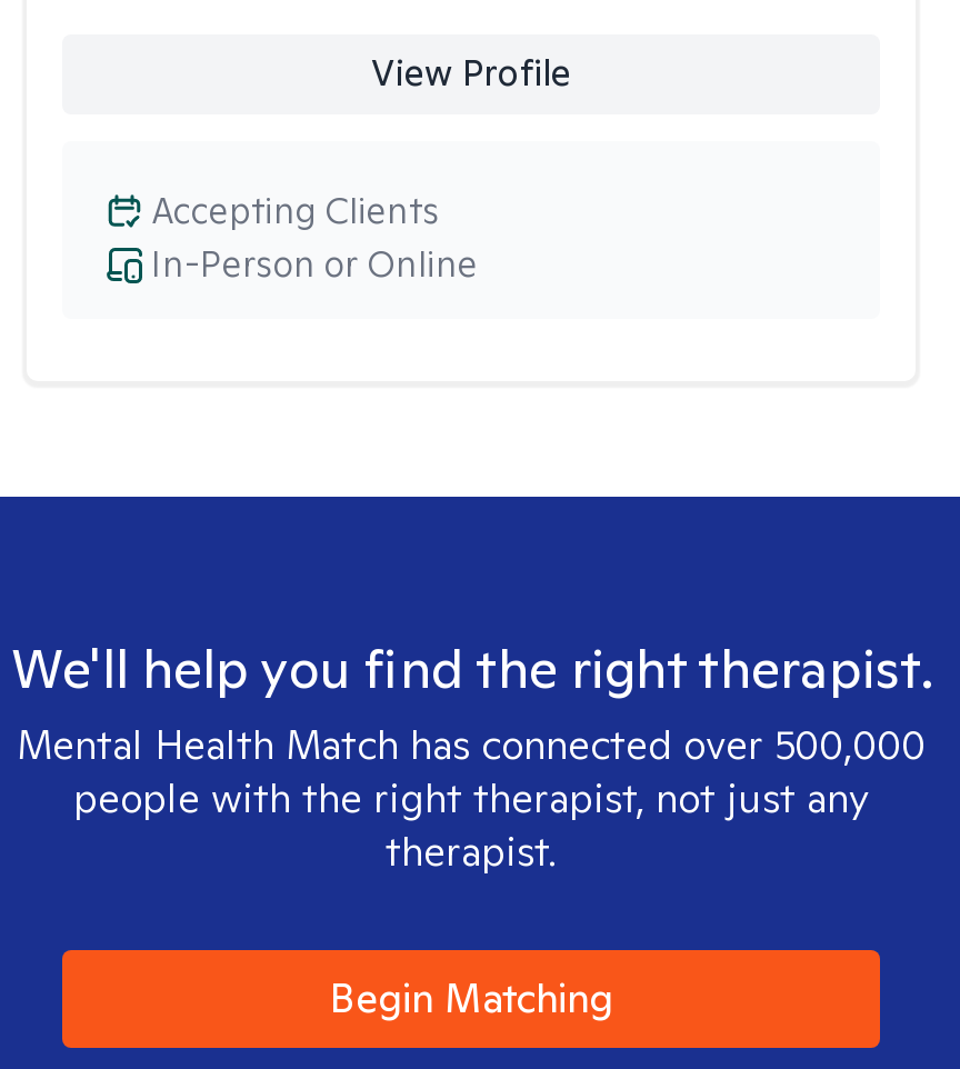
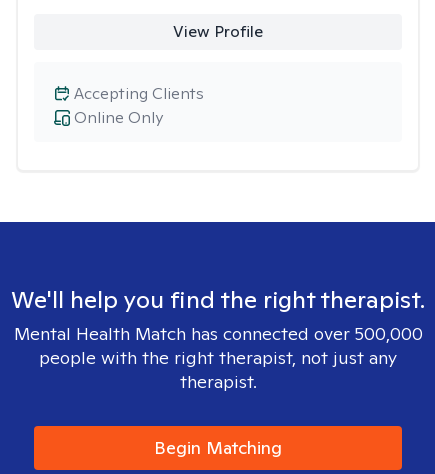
- In-Person or Online
+ Online Only
